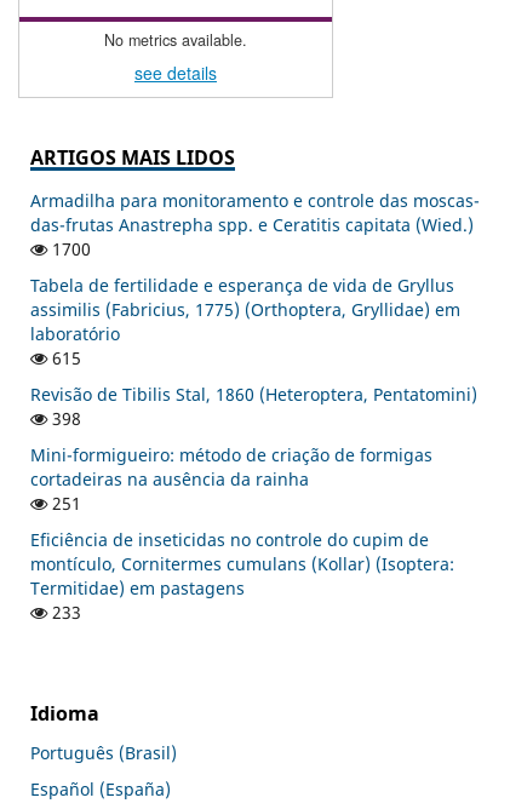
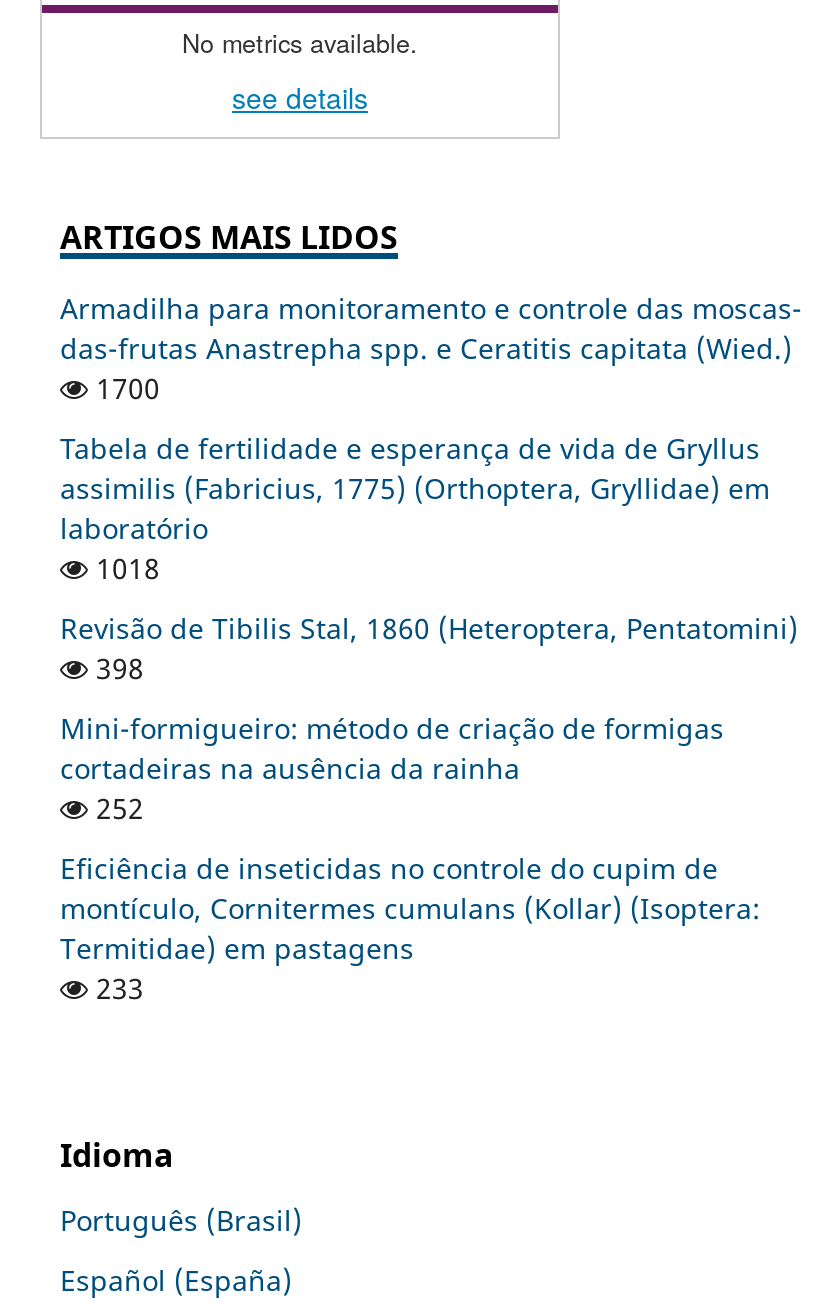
- 615
+ 1018

- 251
+ 252
